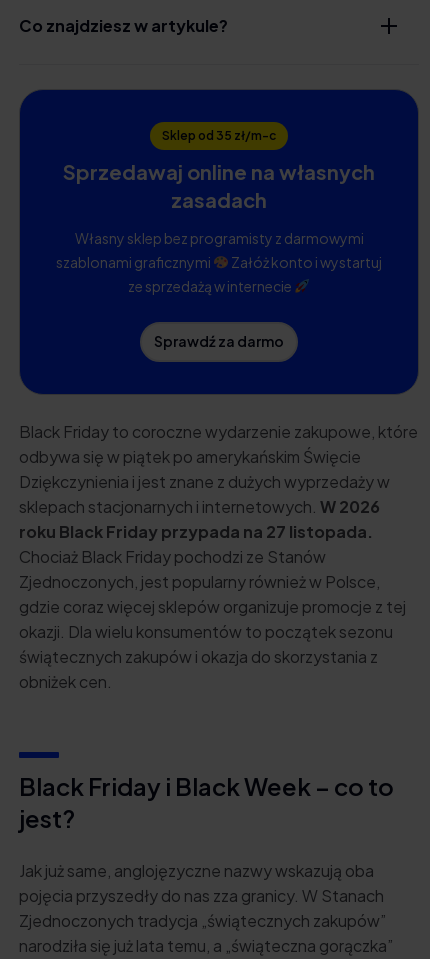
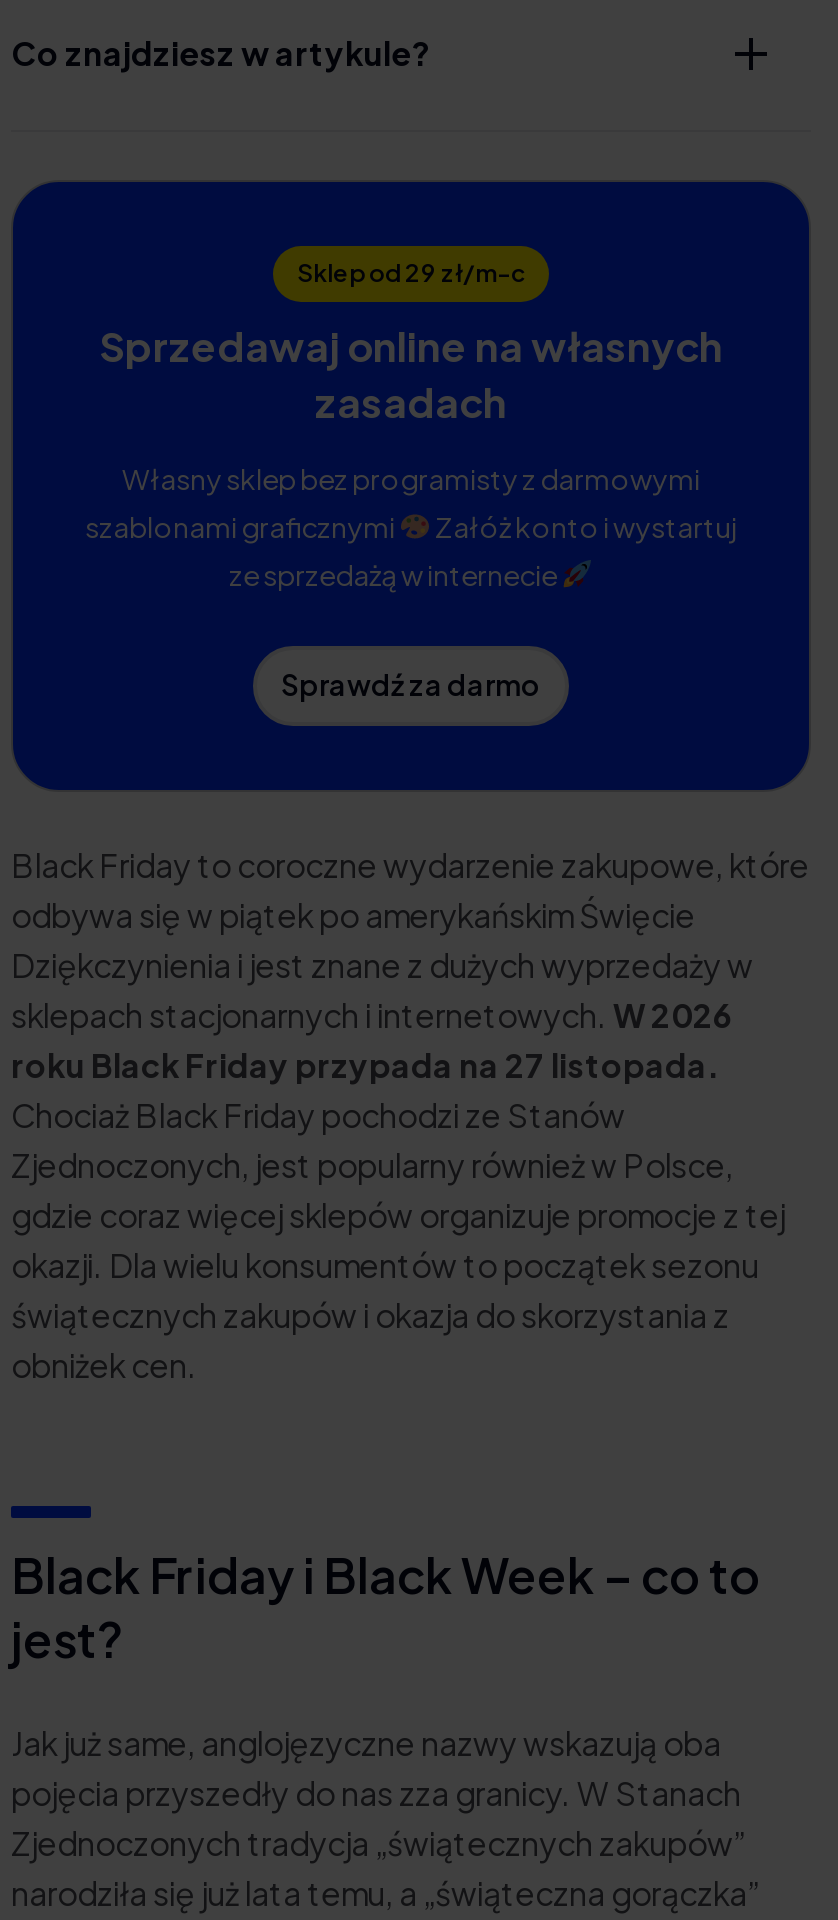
- Sklep od 35 zł/m-c
+ Sklep od 29 zł/m-c
